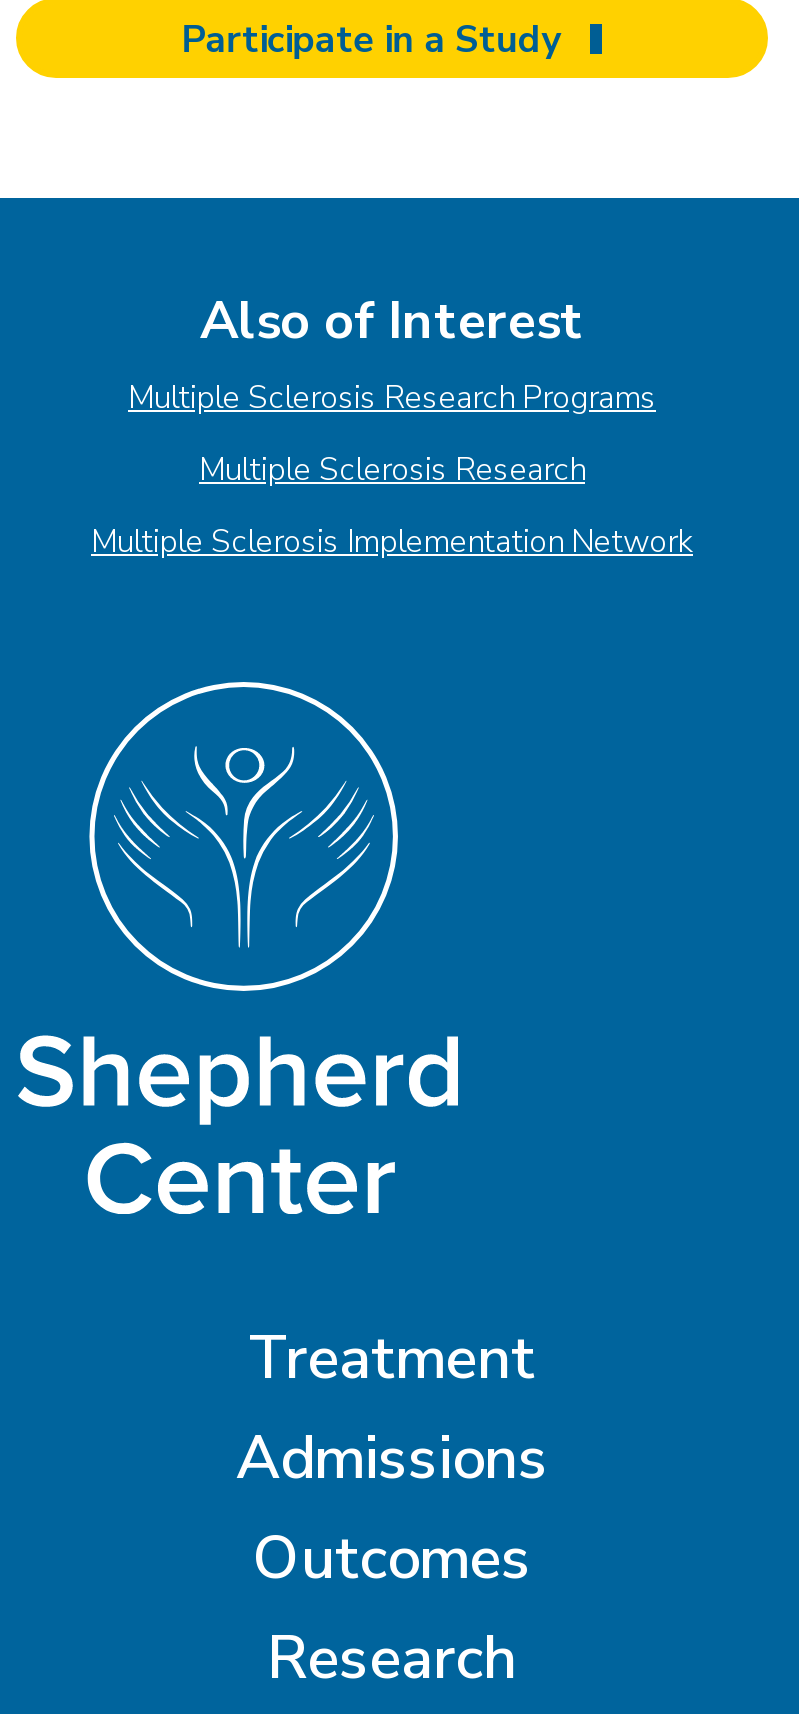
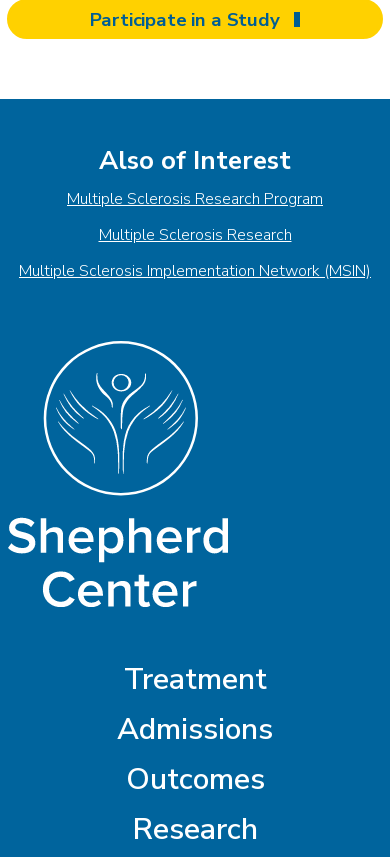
- Multiple Sclerosis Research Programs
+ Multiple Sclerosis Research Program

- Multiple Sclerosis Implementation Network
+ Multiple Sclerosis Implementation Network (MSIN)
